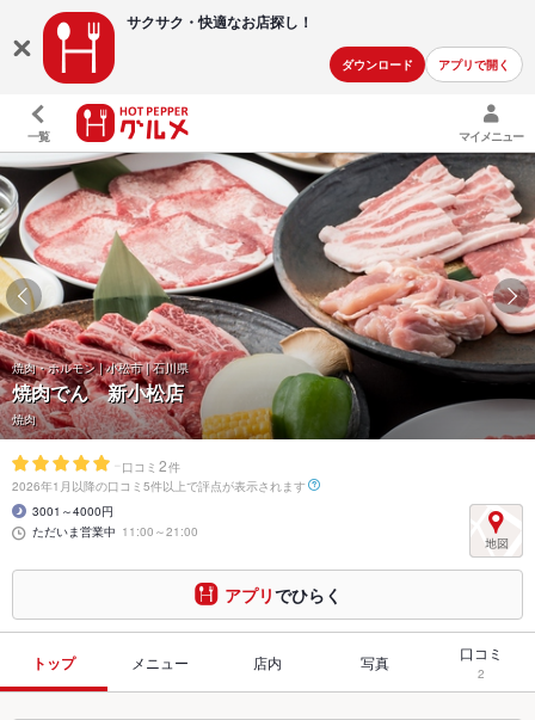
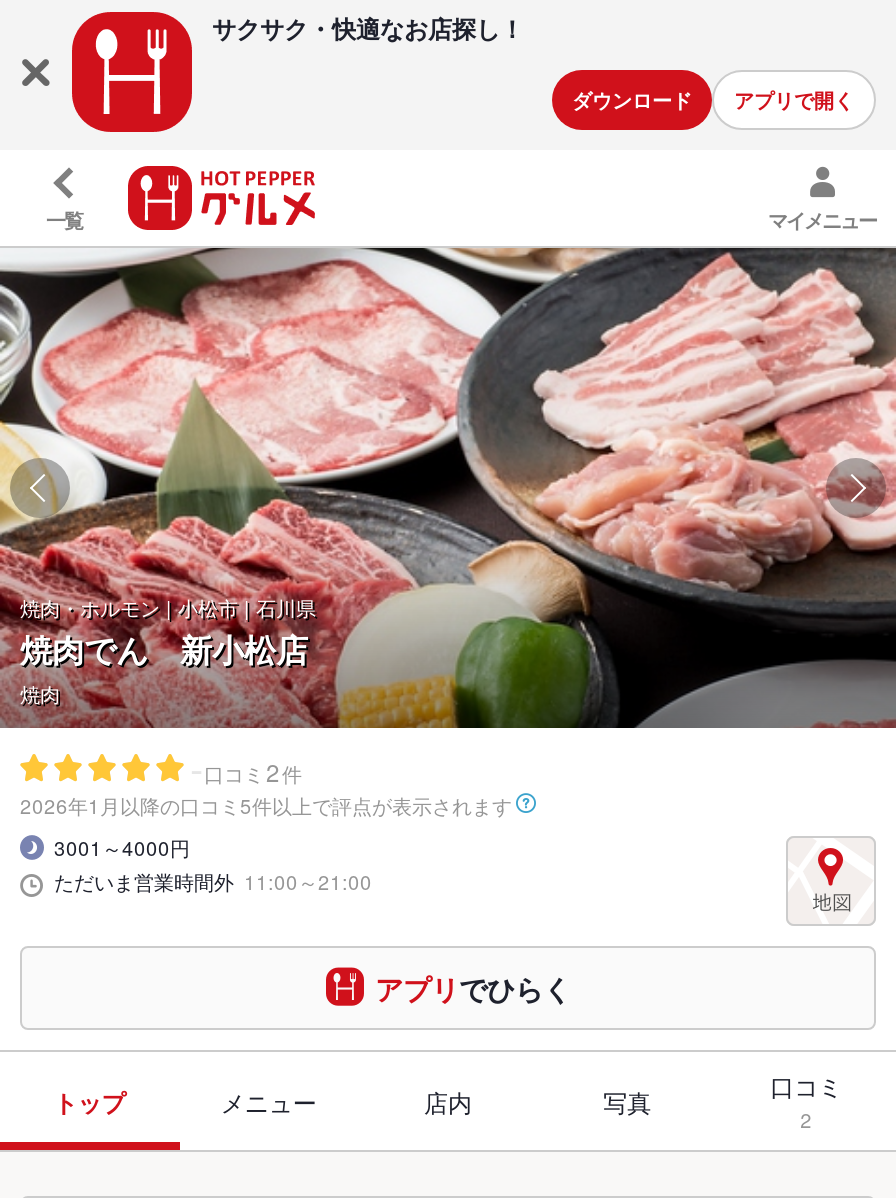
- ただいま営業中 11:00～21:00
+ ただいま営業時間外 11:00～21:00
